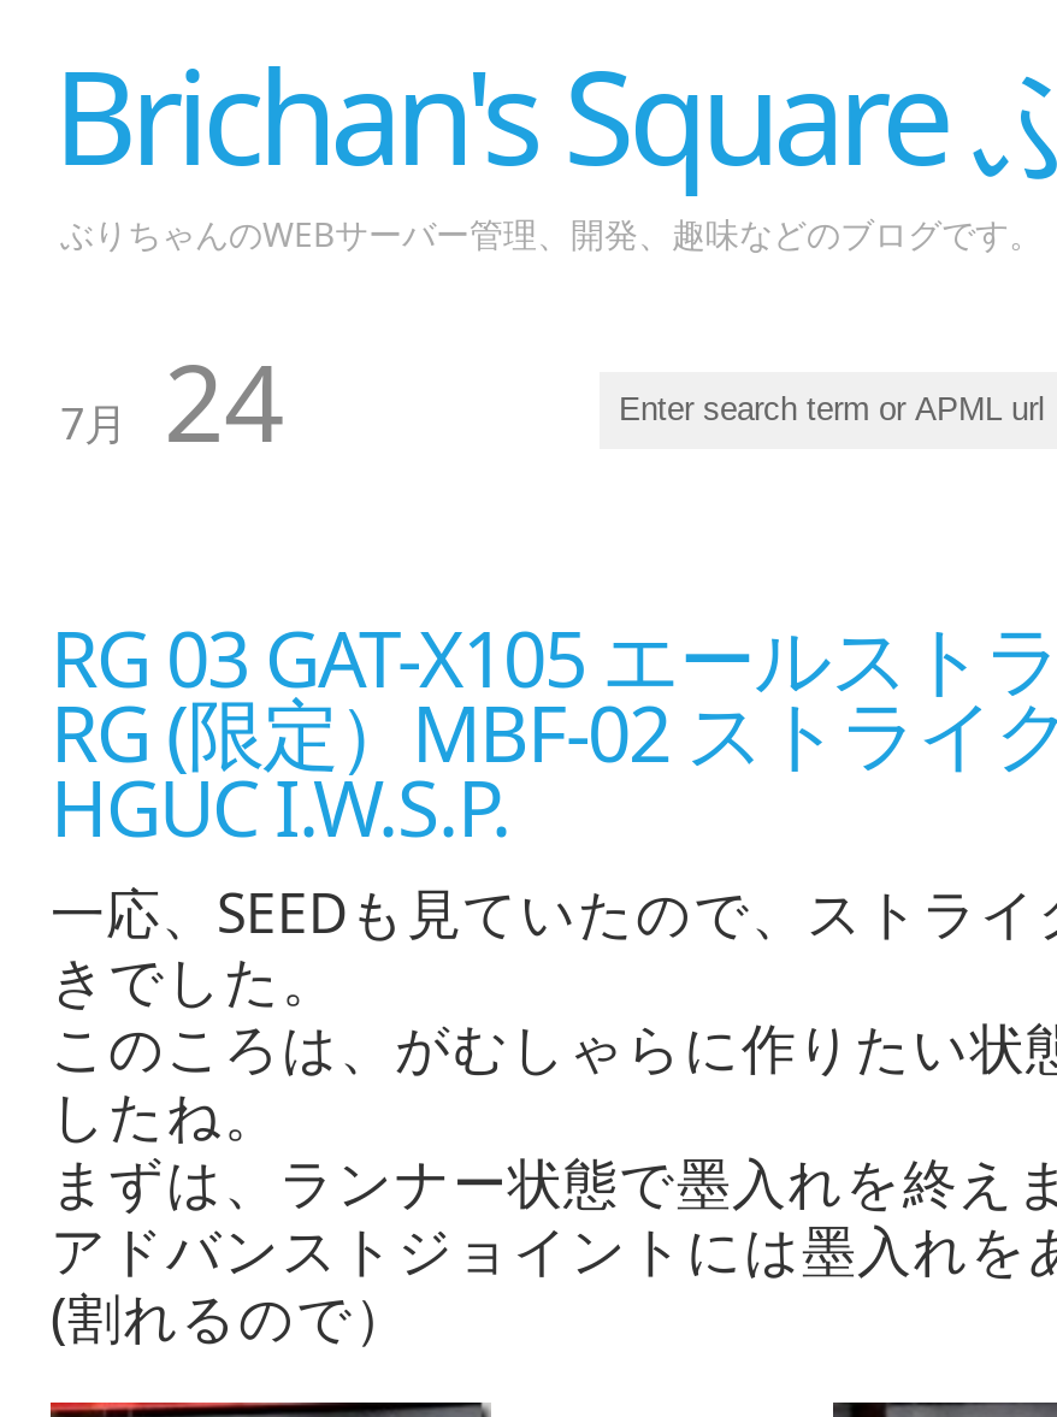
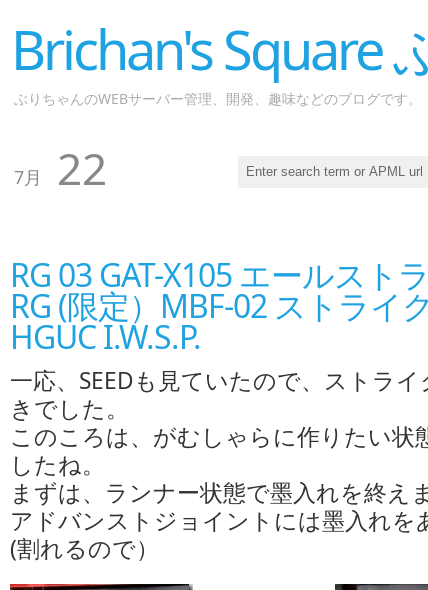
- 7月 24
+ 7月 22
